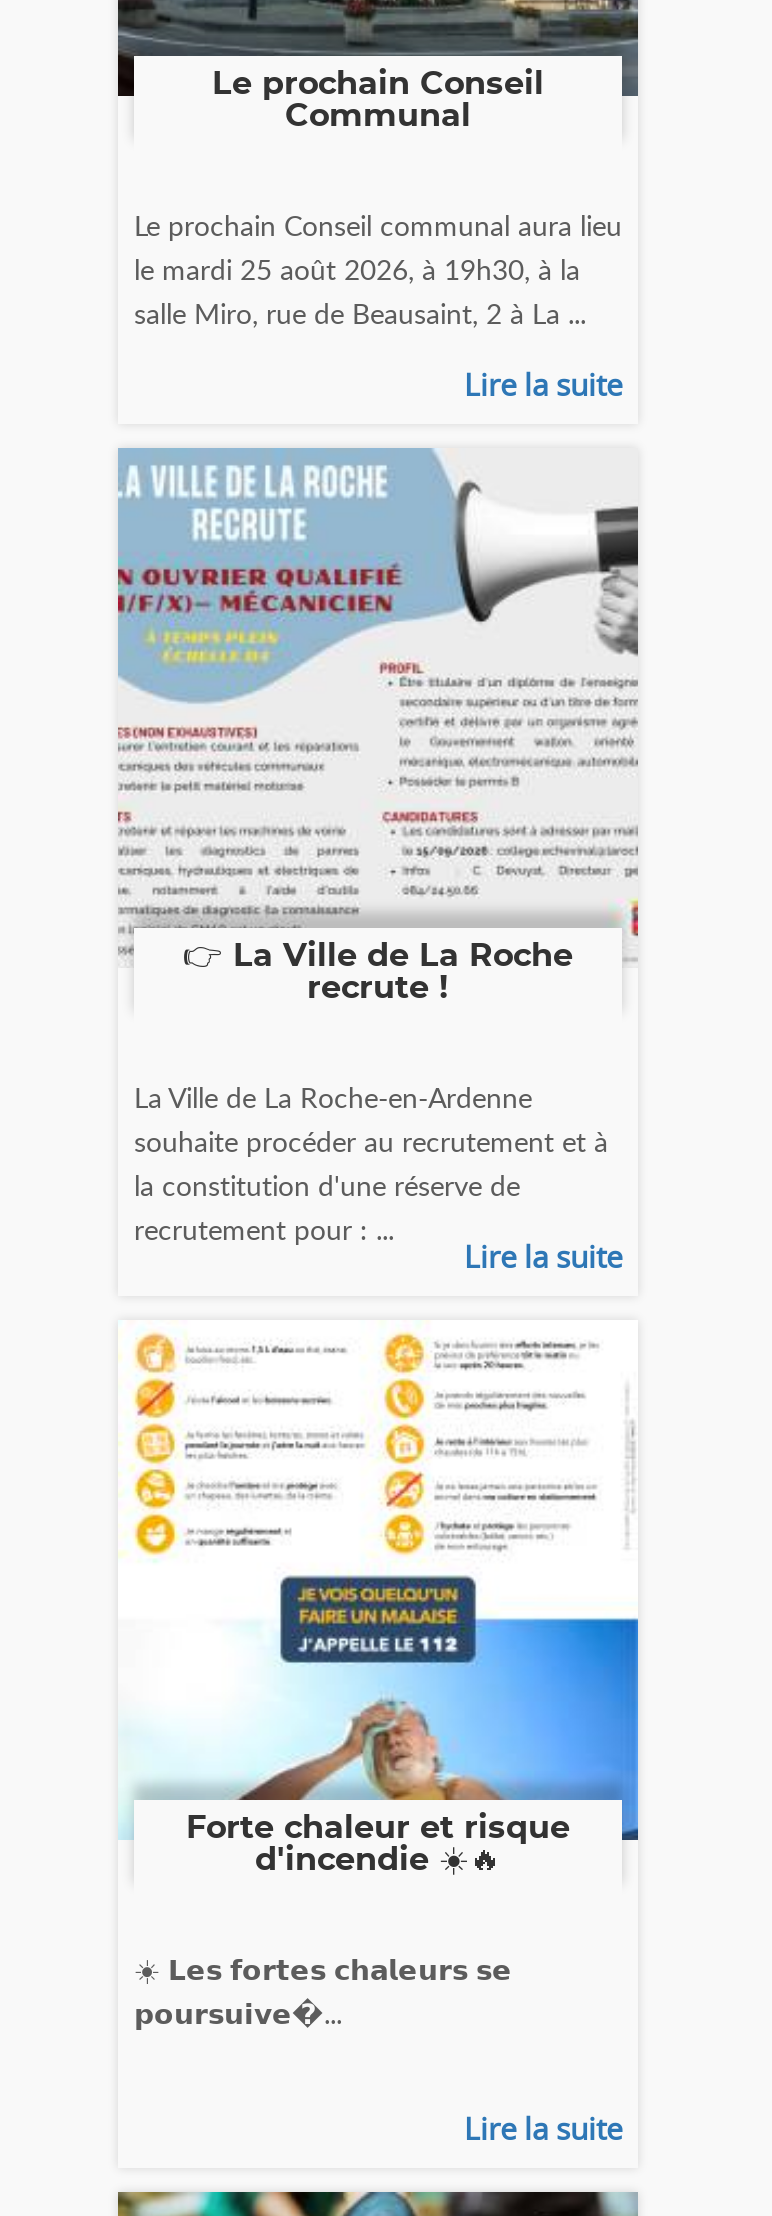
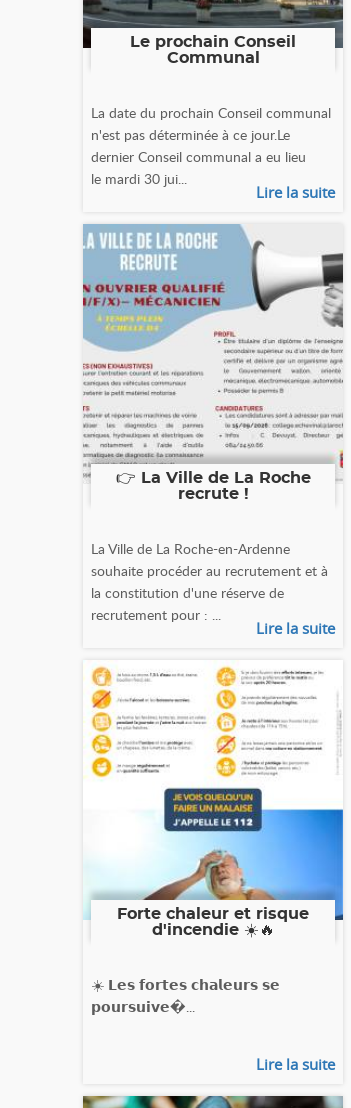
- Le prochain Conseil communal aura lieu
- le mardi 25 août 2026, à 19h30, à la
- salle Miro, rue de Beausaint, 2 à La ...
+ La date du prochain Conseil communal
+ n'est pas déterminée à ce jour.Le
+ dernier Conseil communal a eu lieu
+ le mardi 30 jui...
